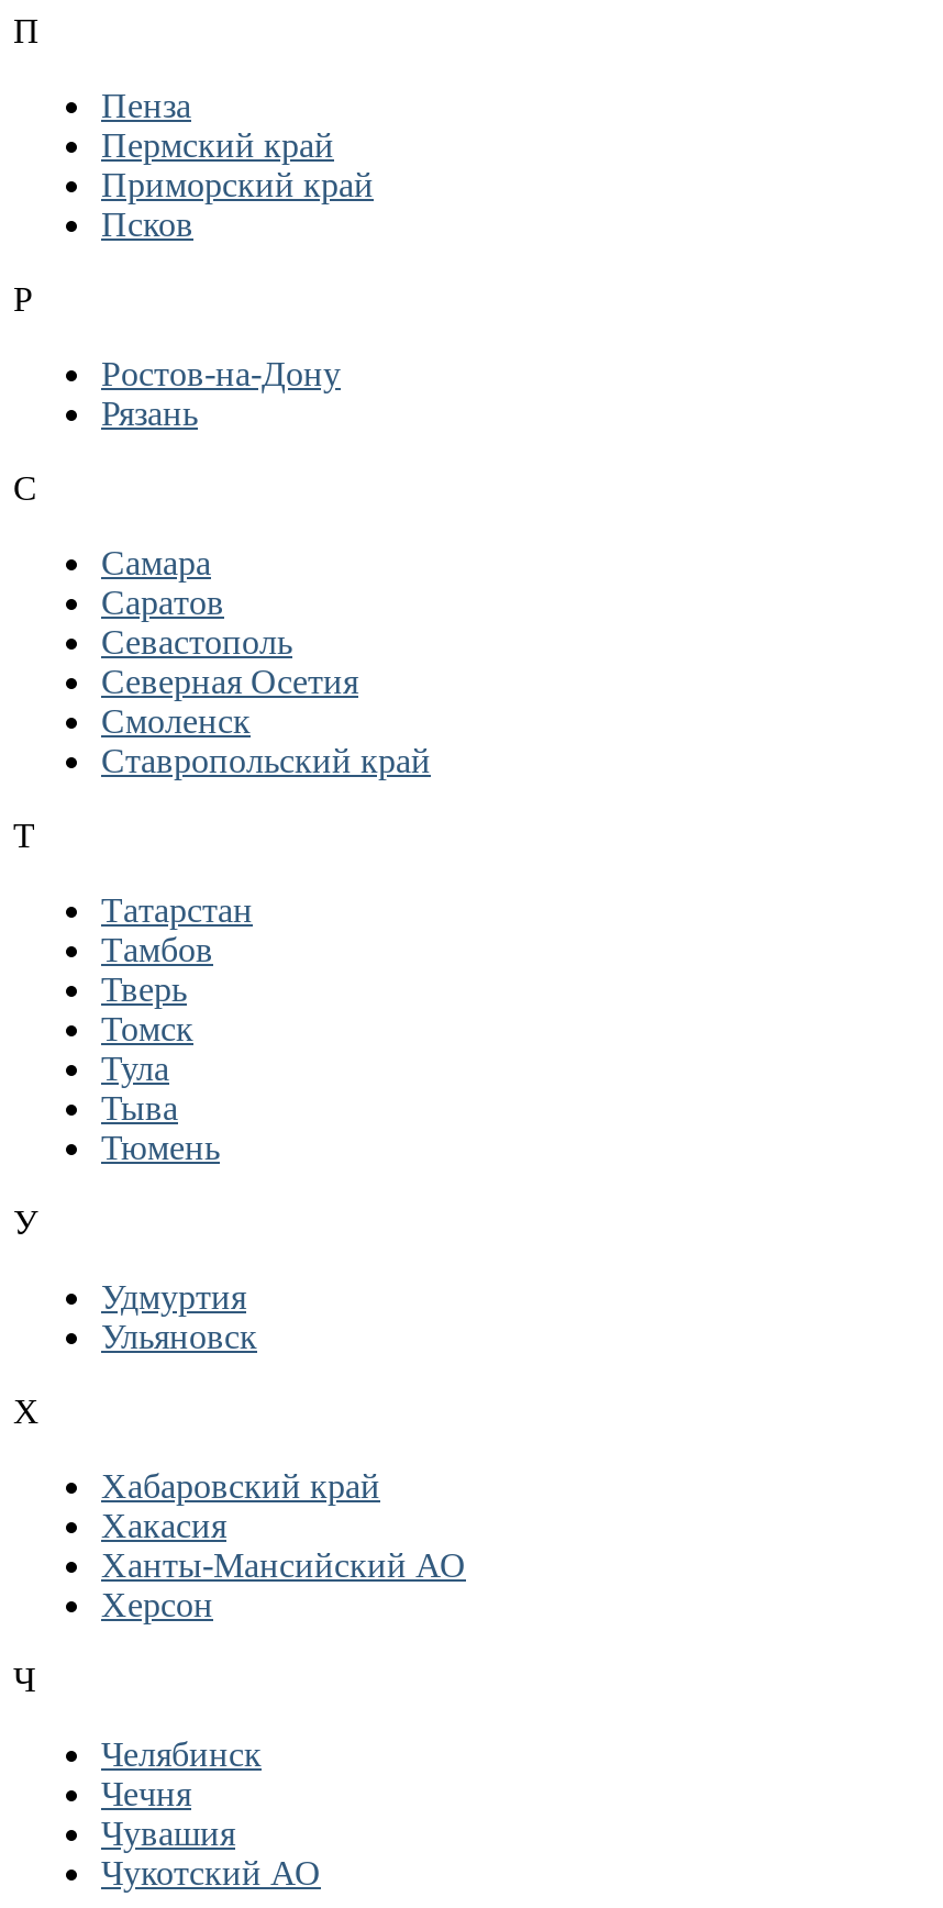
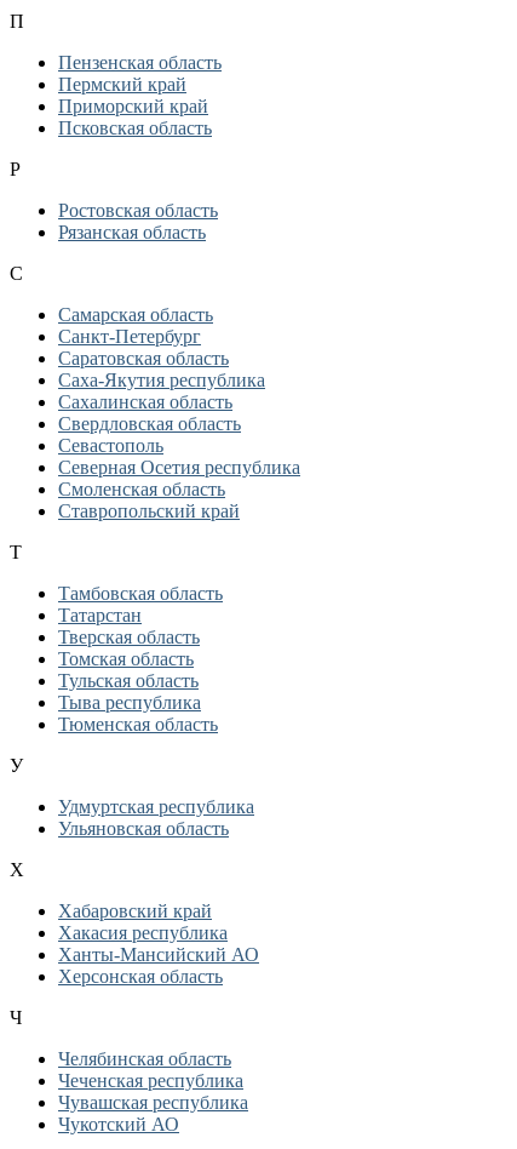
- Пенза
+ Пензенская область

- Псков
+ Псковская область

- Ростов-на-Дону
- Рязань
+ Ростовская область
+ Рязанская область

- Самара
- Саратов
+ Самарская область
+ Санкт-Петербург
+ Саратовская область
+ Саха-Якутия республика
+ Сахалинская область
+ Свердловская область

- Северная Осетия
- Смоленск
+ Северная Осетия республика
+ Смоленская область

+ Тамбовская область

moved down: Татарстан

- Тамбов
- Тверь
- Томск
- Тула
- Тыва
- Тюмень
+ Тверская область
+ Томская область
+ Тульская область
+ Тыва республика
+ Тюменская область

- Удмуртия
- Ульяновск
+ Удмуртская республика
+ Ульяновская область

- Хакасия
+ Хакасия республика

- Херсон
+ Херсонская область

- Челябинск
- Чечня
- Чувашия
+ Челябинская область
+ Чеченская республика
+ Чувашская республика
